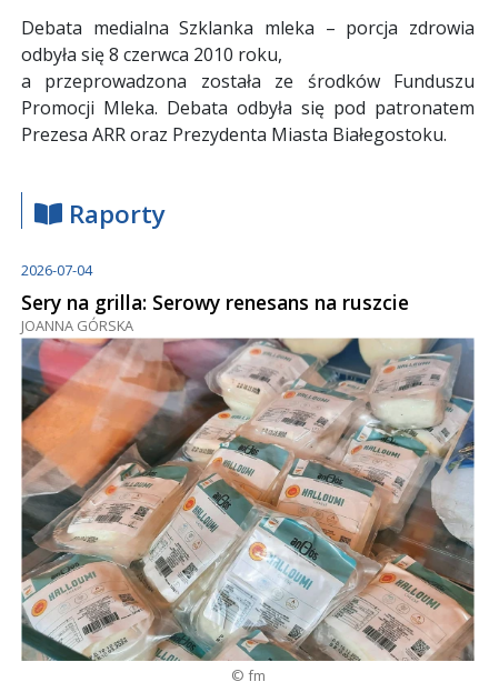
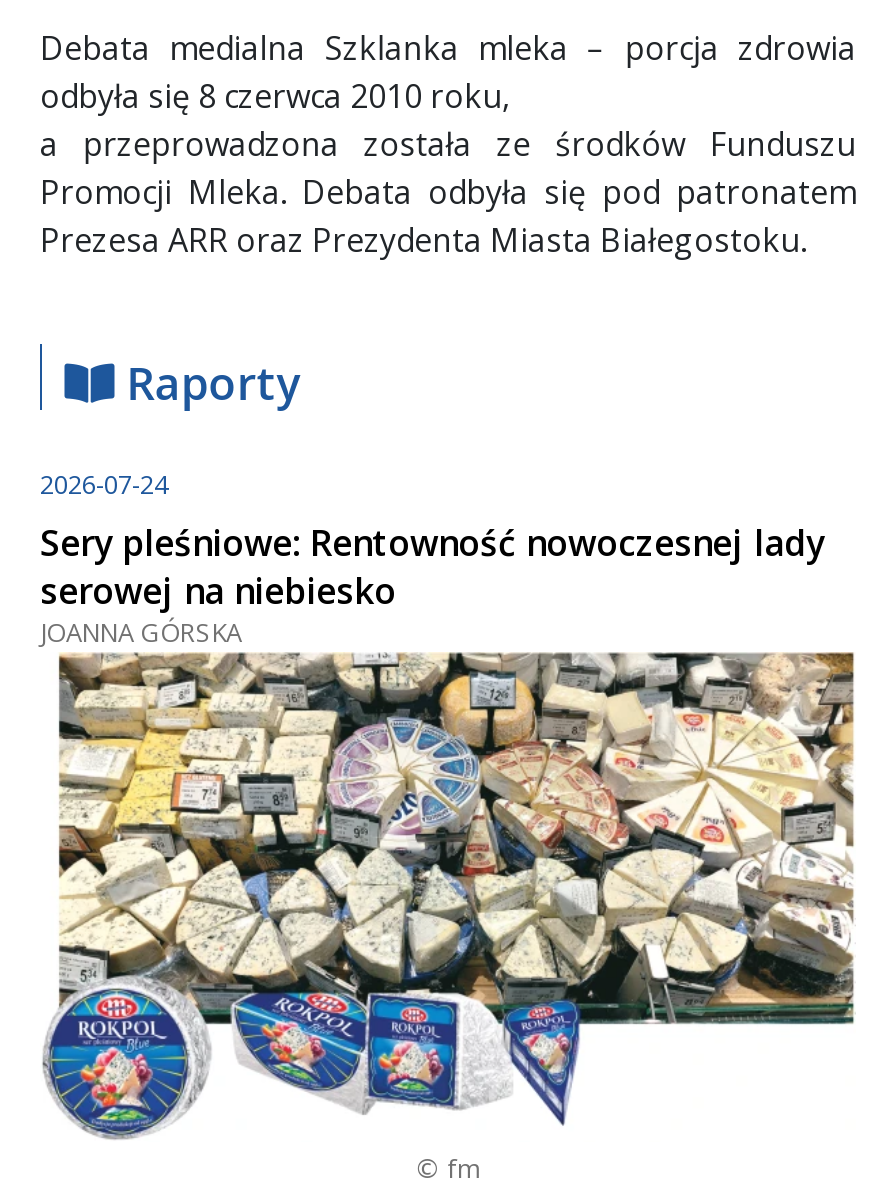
- 2026-07-04
- Sery na grilla: Serowy renesans na ruszcie
+ 2026-07-24
+ Sery pleśniowe: Rentowność nowoczesnej lady
+ serowej na niebiesko

moved down: JOANNA GÓRSKA

- [image]
+ [image]
